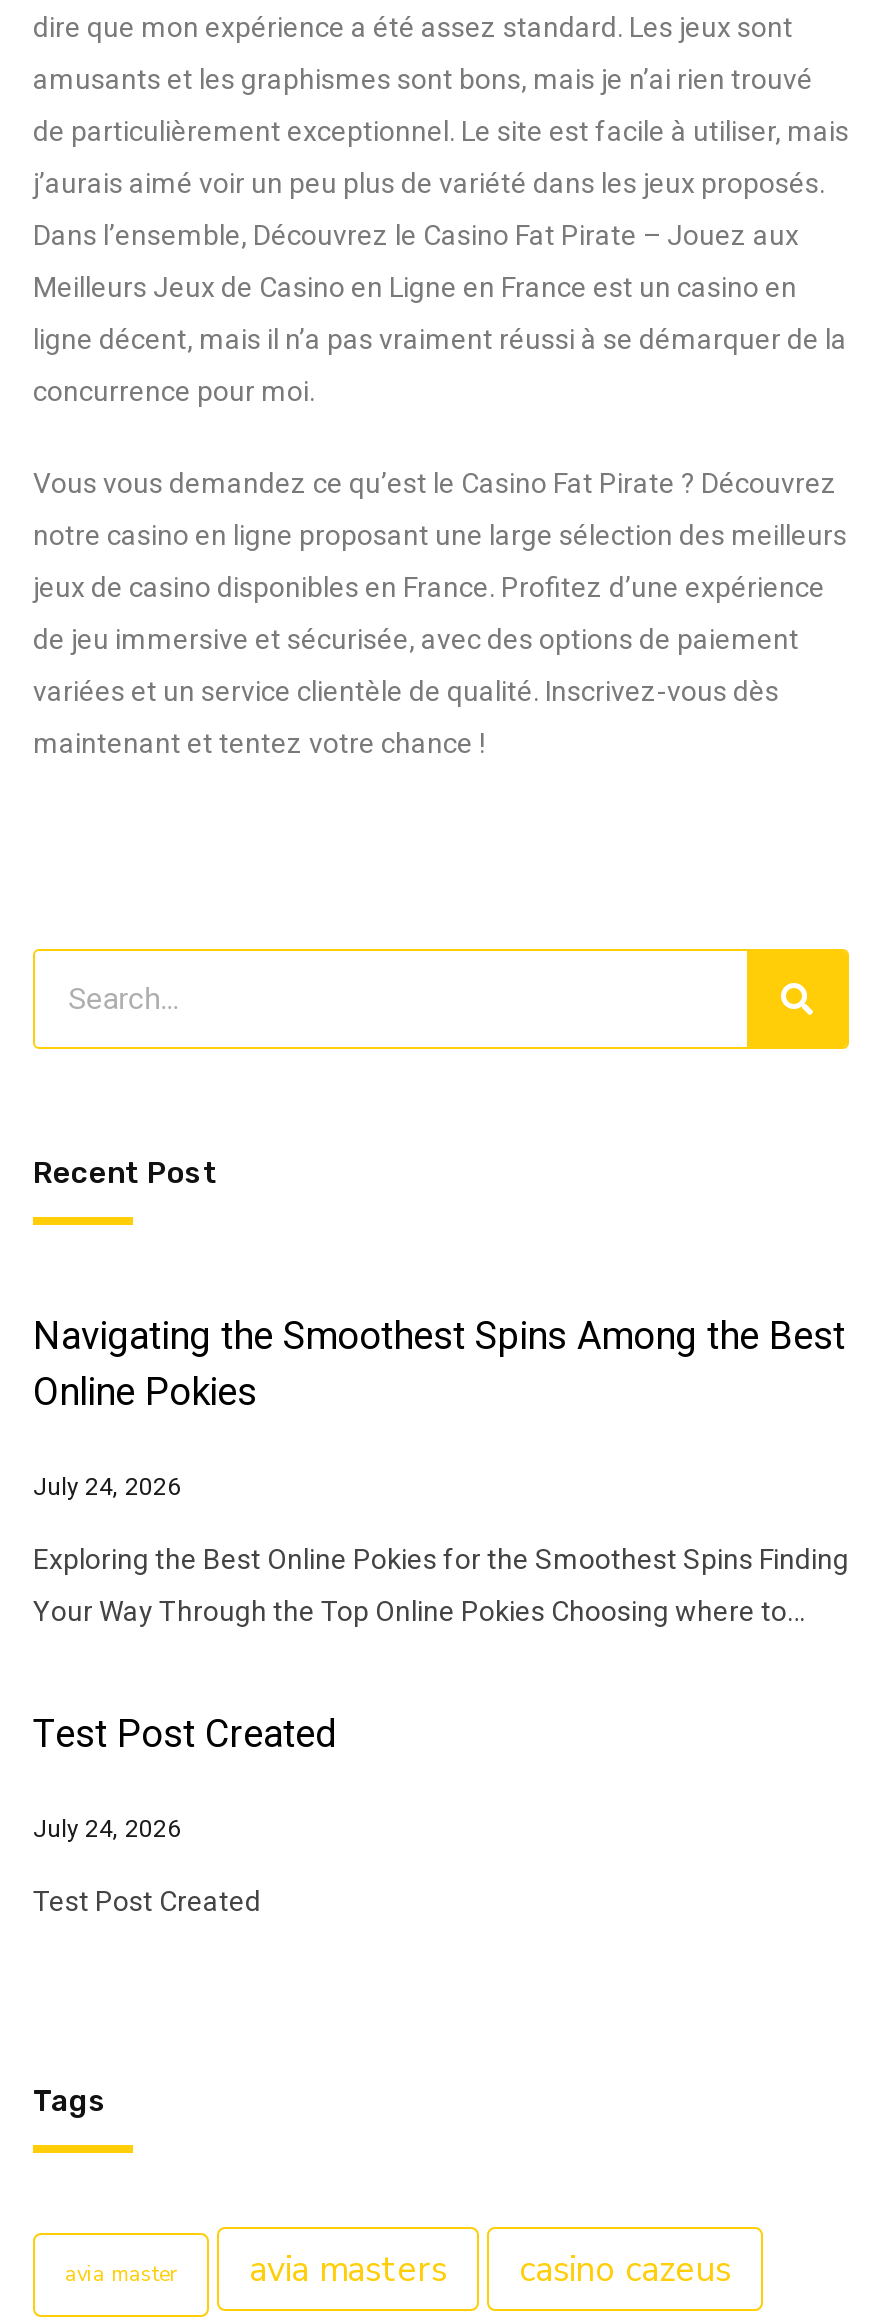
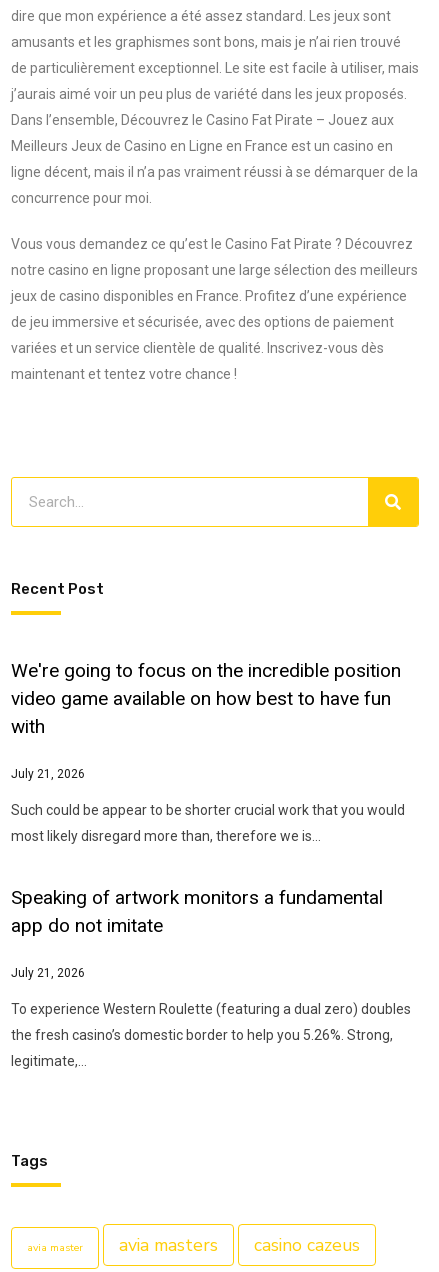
- Navigating the Smoothest Spins Among the Best
- Online Pokies
- July 24, 2026
- Exploring the Best Online Pokies for the Smoothest Spins Finding
- Your Way Through the Top Online Pokies Choosing where to…
- Test Post Created
- July 24, 2026
- Test Post Created
+ We're going to focus on the incredible position
+ video game available on how best to have fun
+ with
+ July 21, 2026
+ Such could be appear to be shorter crucial work that you would
+ most likely disregard more than, therefore we is…
+ Speaking of artwork monitors a fundamental
+ app do not imitate
+ July 21, 2026
+ To experience Western Roulette (featuring a dual zero) doubles
+ the fresh casino’s domestic border to help you 5.26%. Strong,
+ legitimate,…
